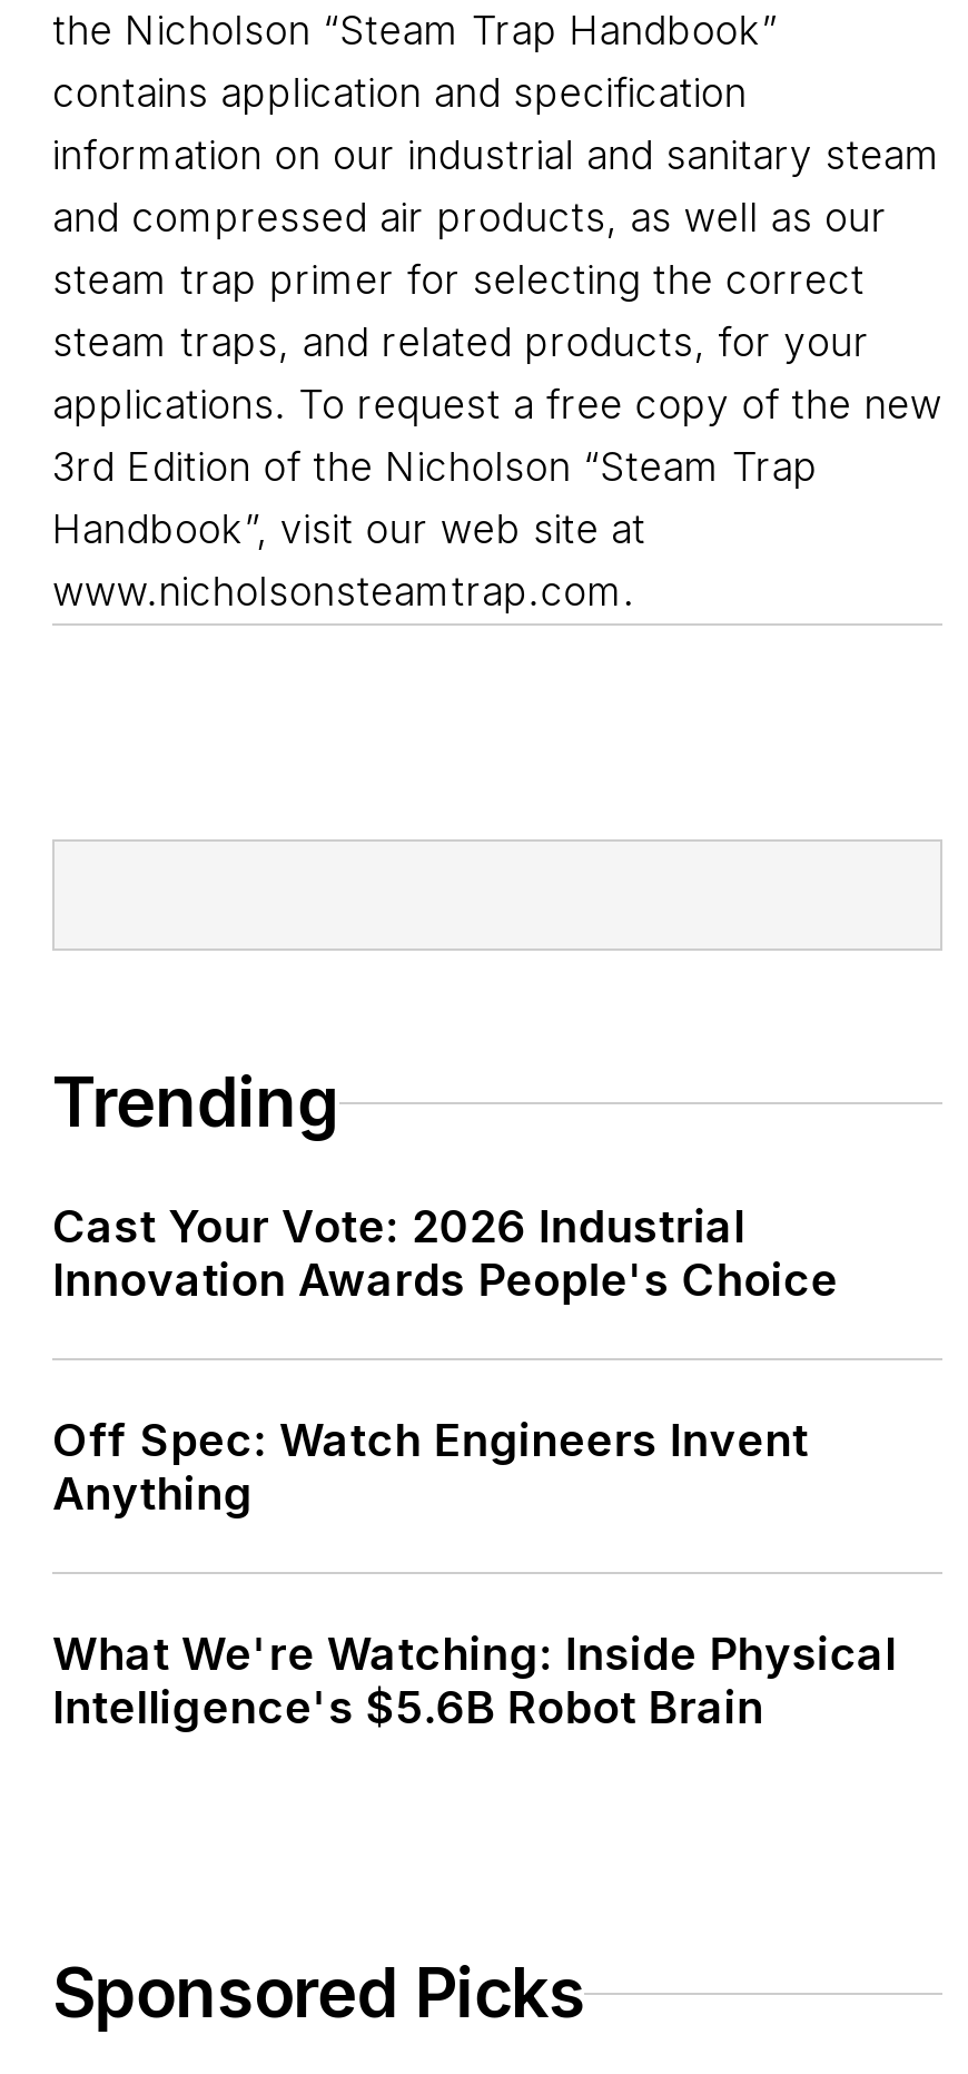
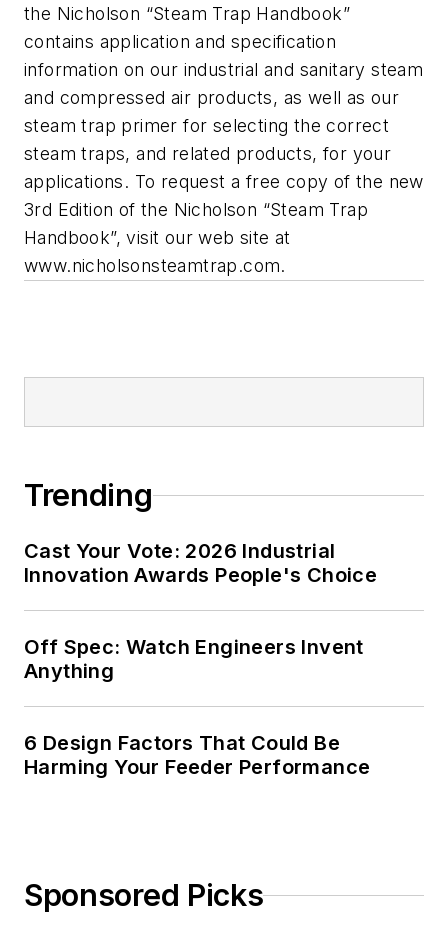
- What We're Watching: Inside Physical
- Intelligence's $5.6B Robot Brain
+ 6 Design Factors That Could Be
+ Harming Your Feeder Performance
